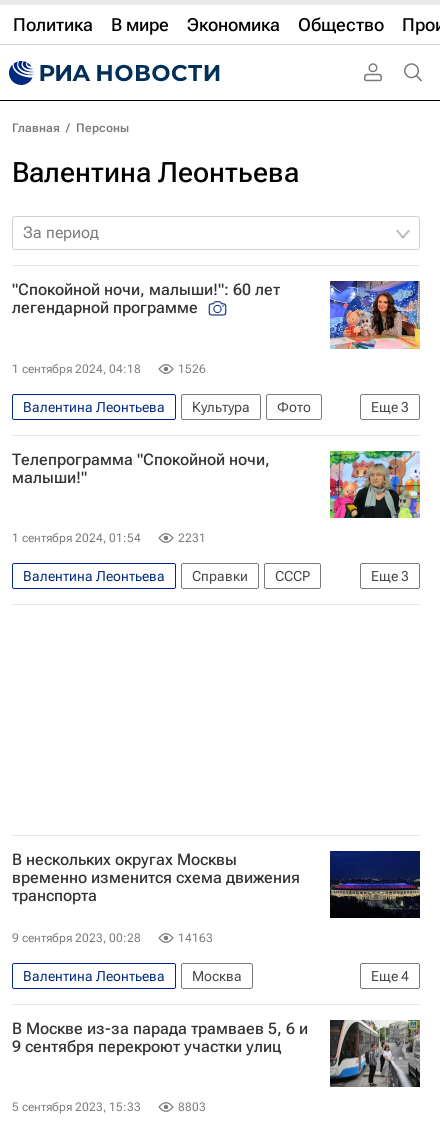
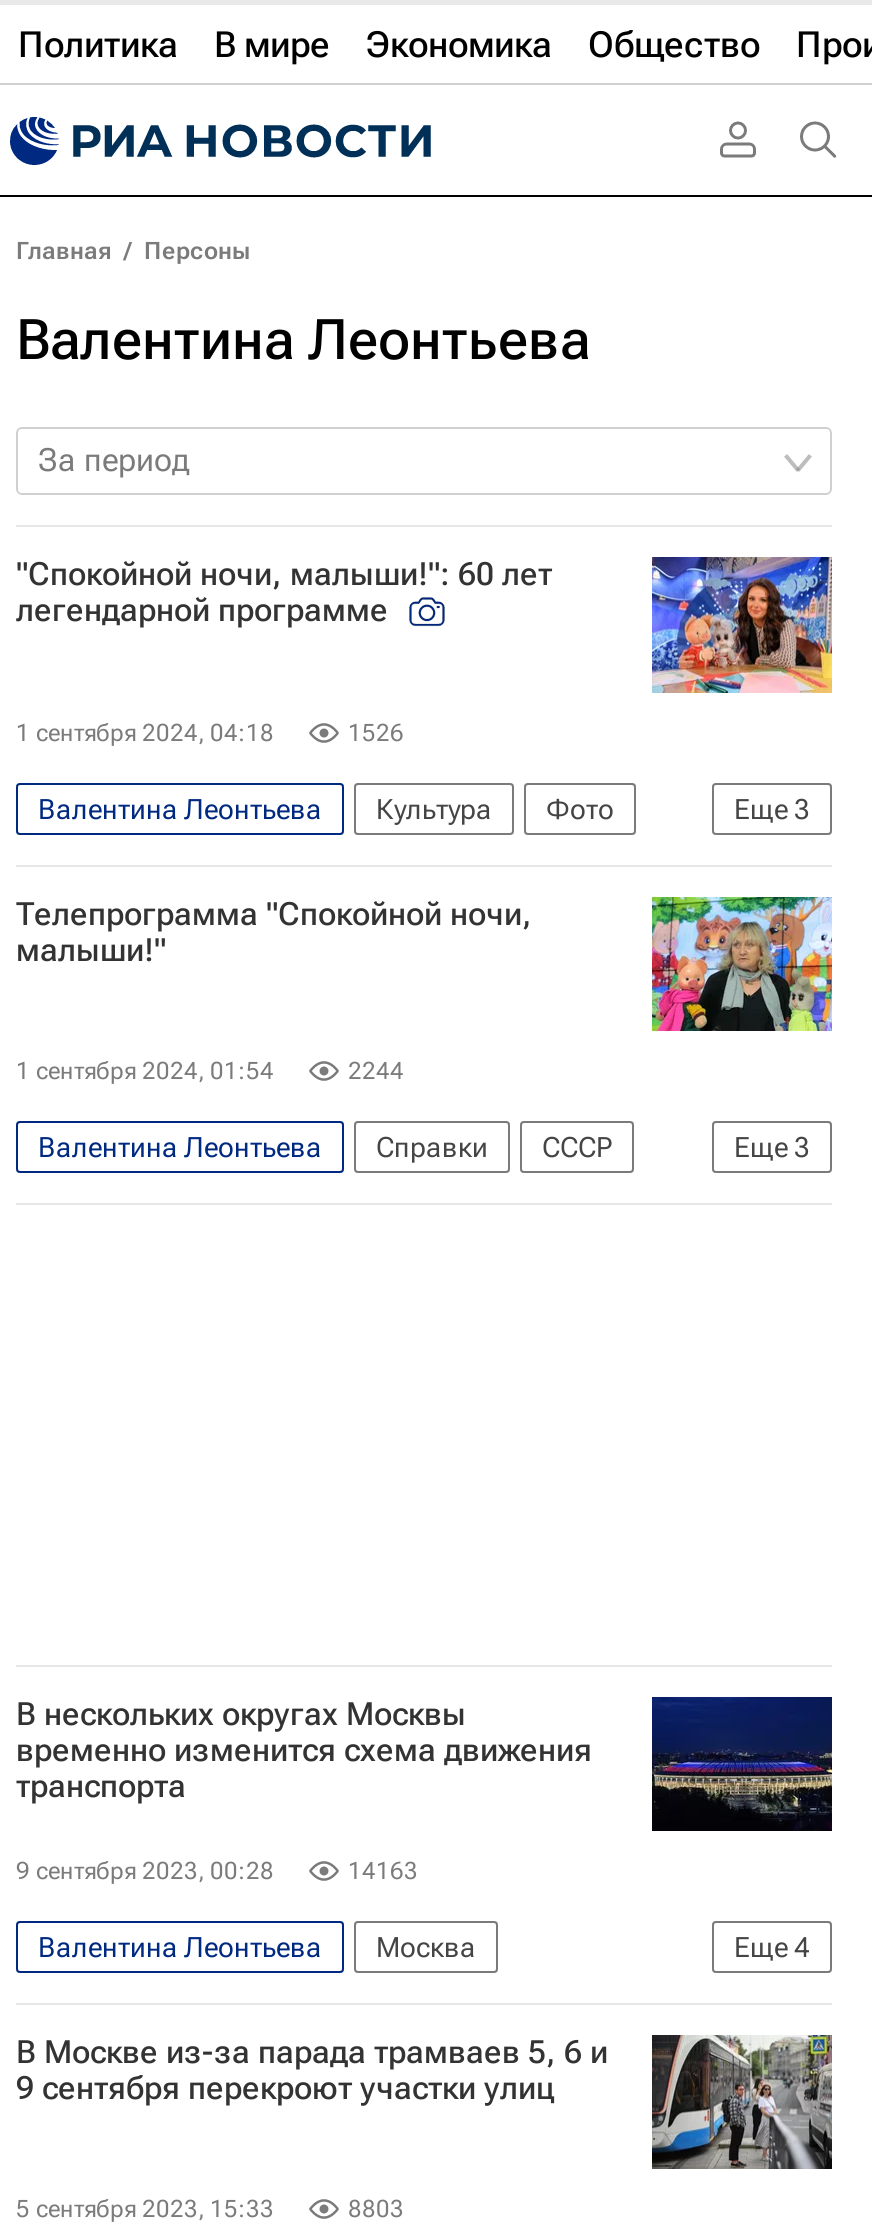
- 2231
+ 2244
